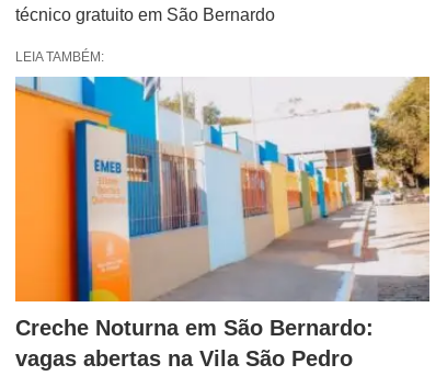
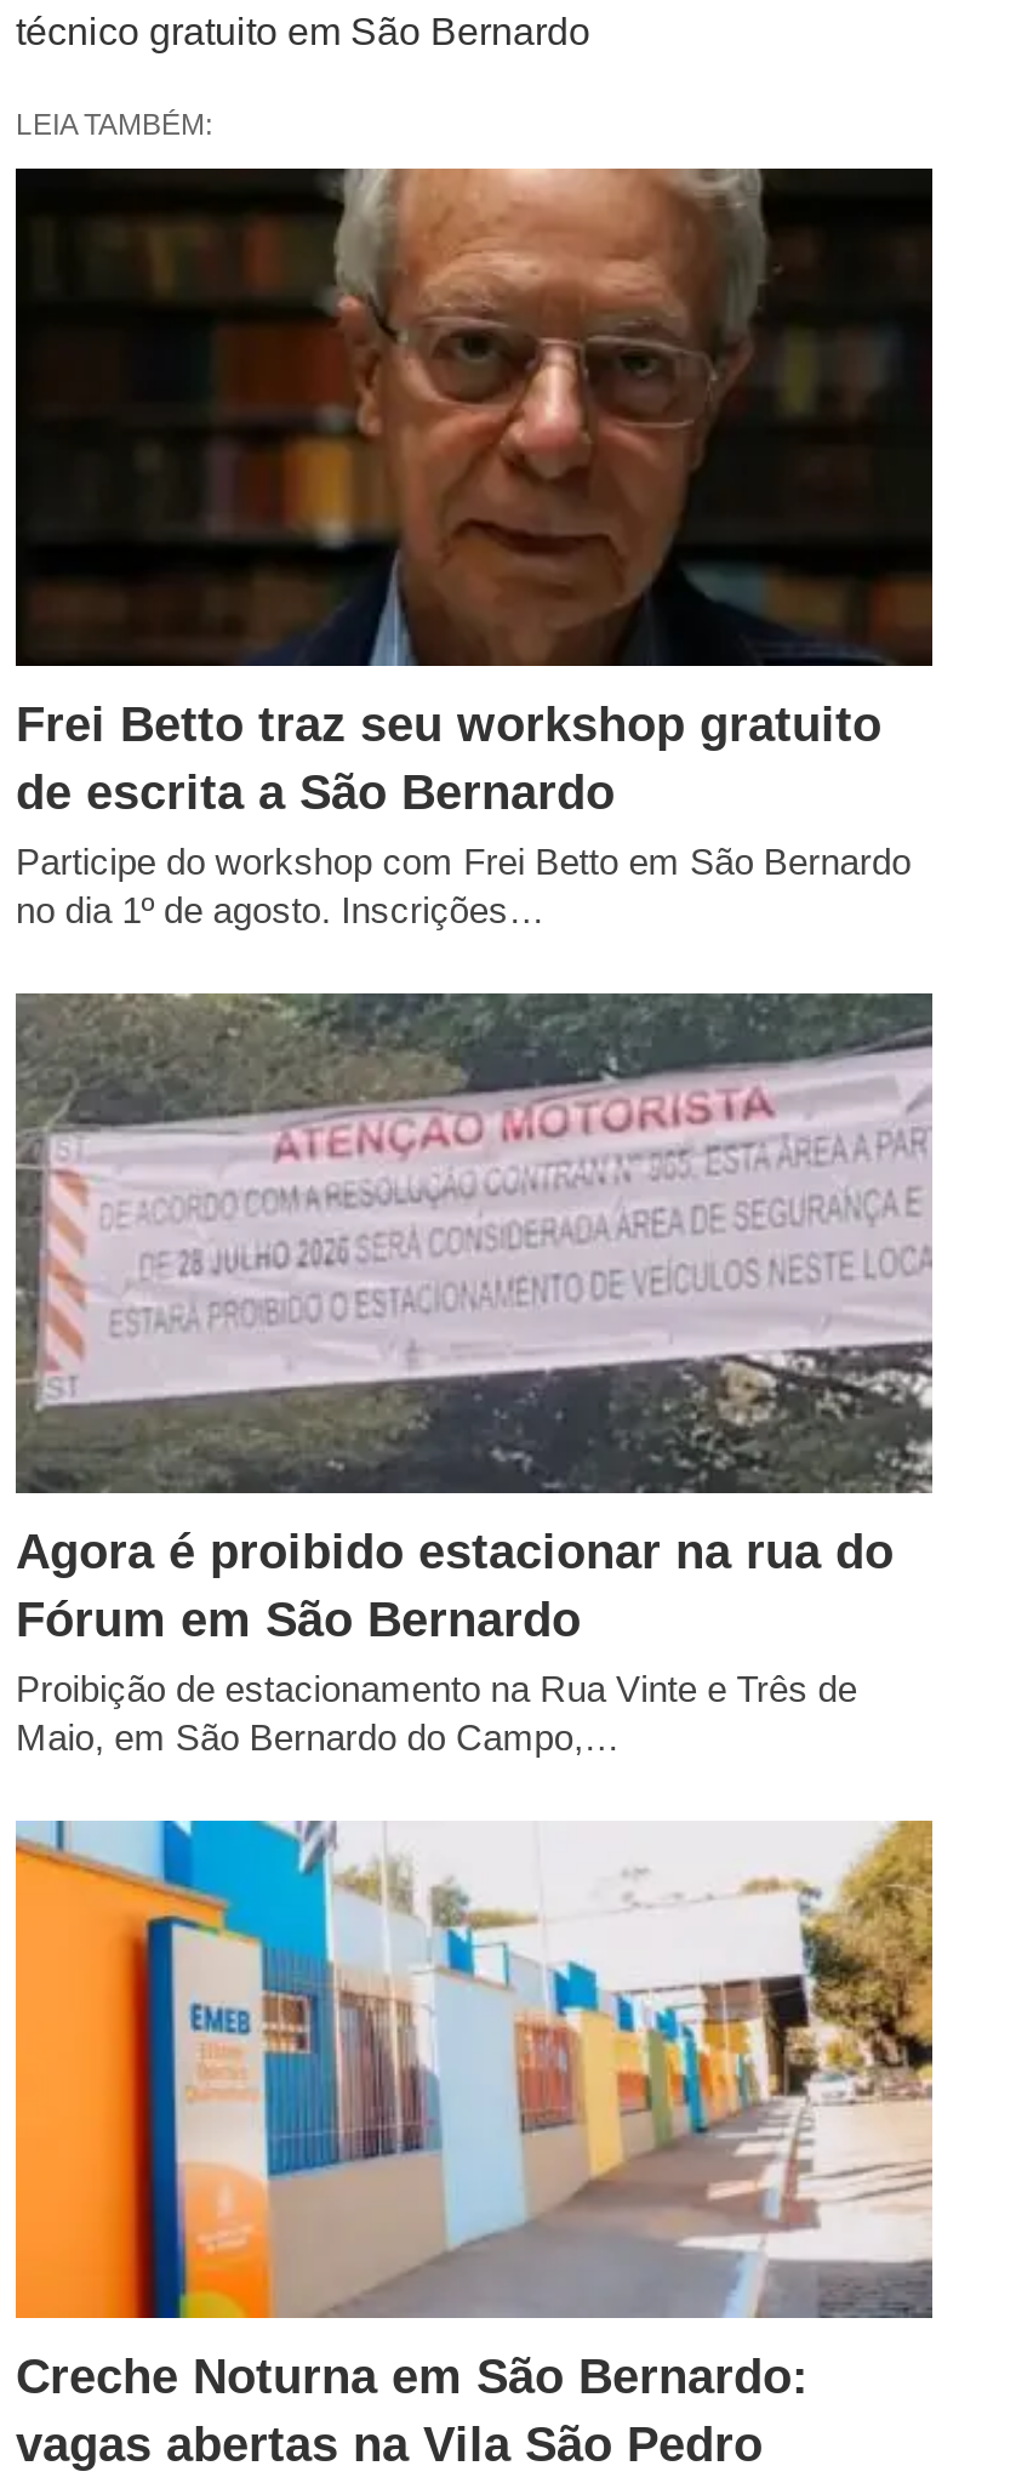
+ [image]
+ Frei Betto traz seu workshop gratuito
+ de escrita a São Bernardo
+ Participe do workshop com Frei Betto em São Bernardo
+ no dia 1º de agosto. Inscrições…

+ [image]
+ Agora é proibido estacionar na rua do
+ Fórum em São Bernardo
+ Proibição de estacionamento na Rua Vinte e Três de
+ Maio, em São Bernardo do Campo,…
